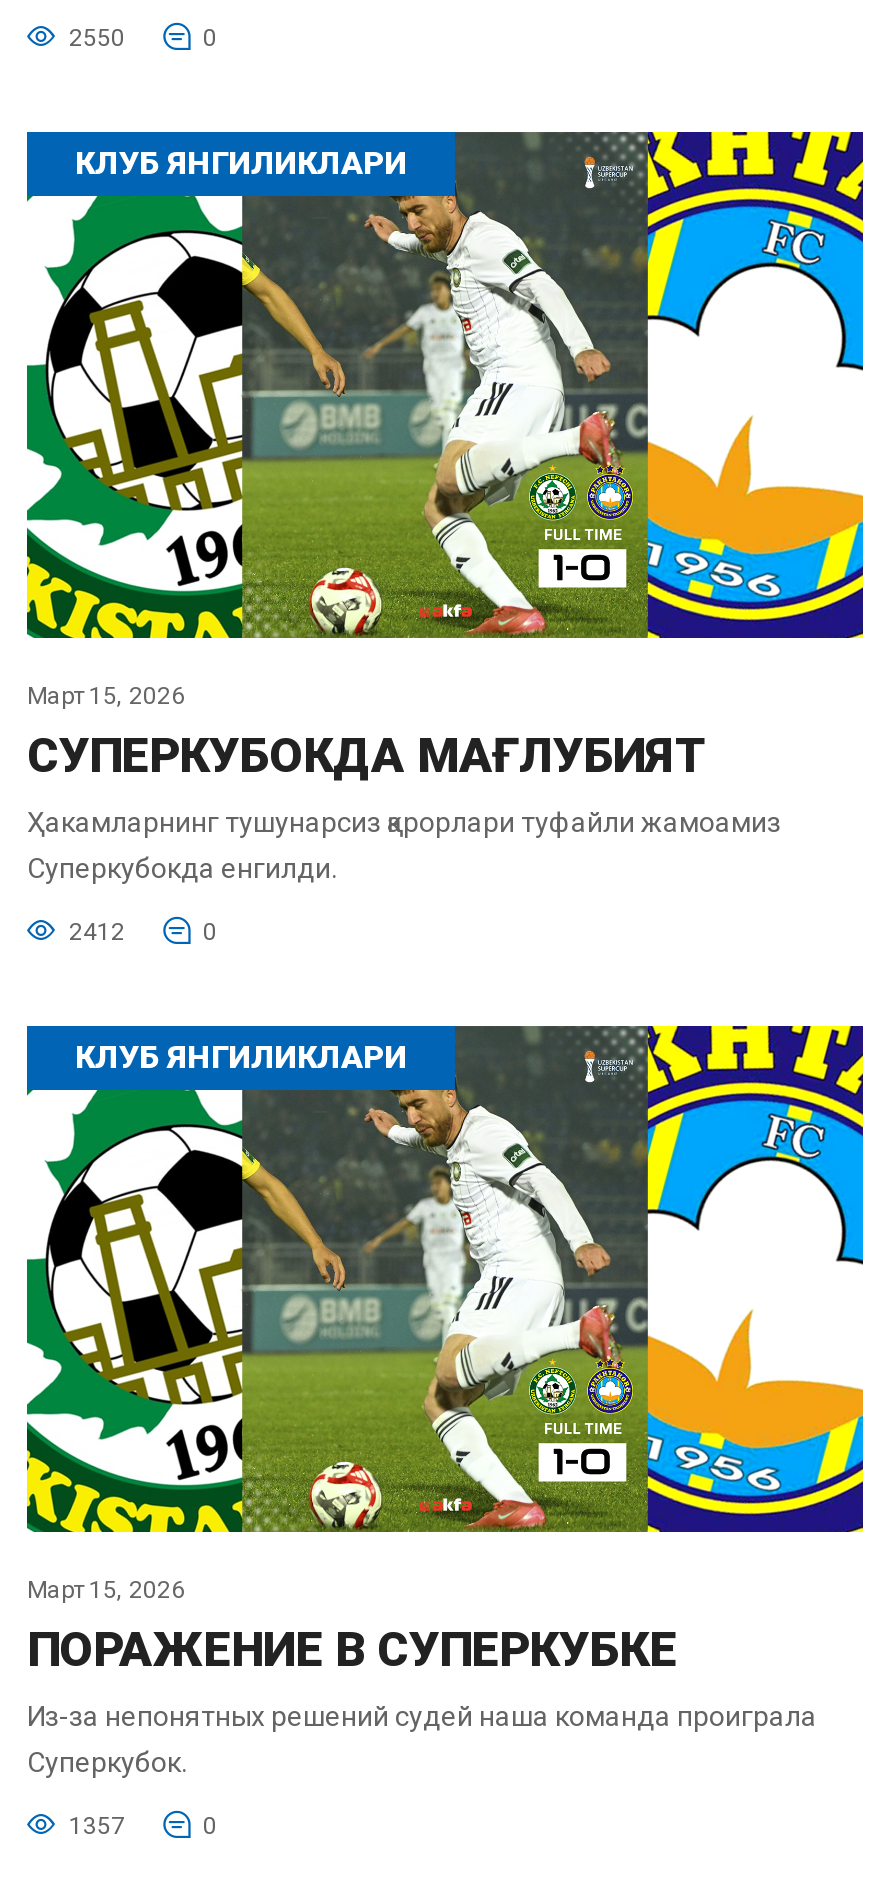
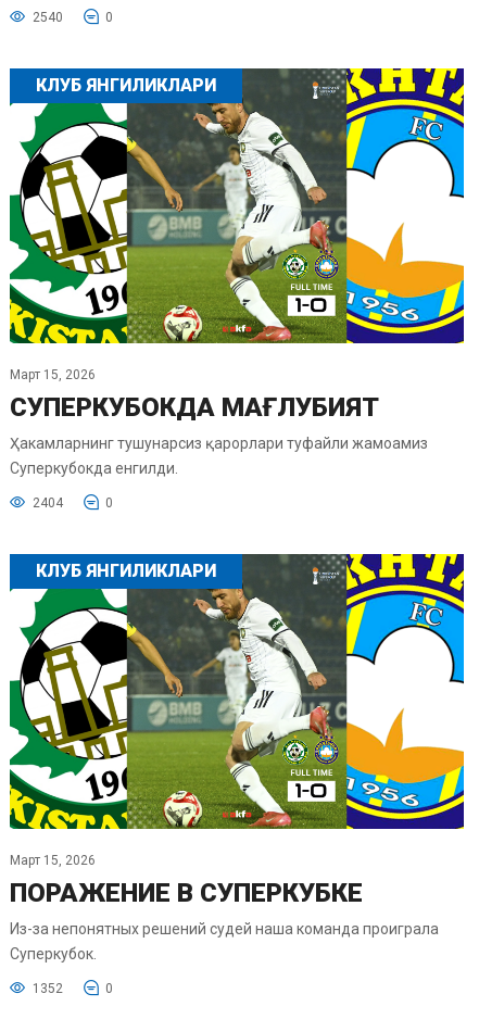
- 2550
+ 2540

- 2412
+ 2404

- 1357
+ 1352
